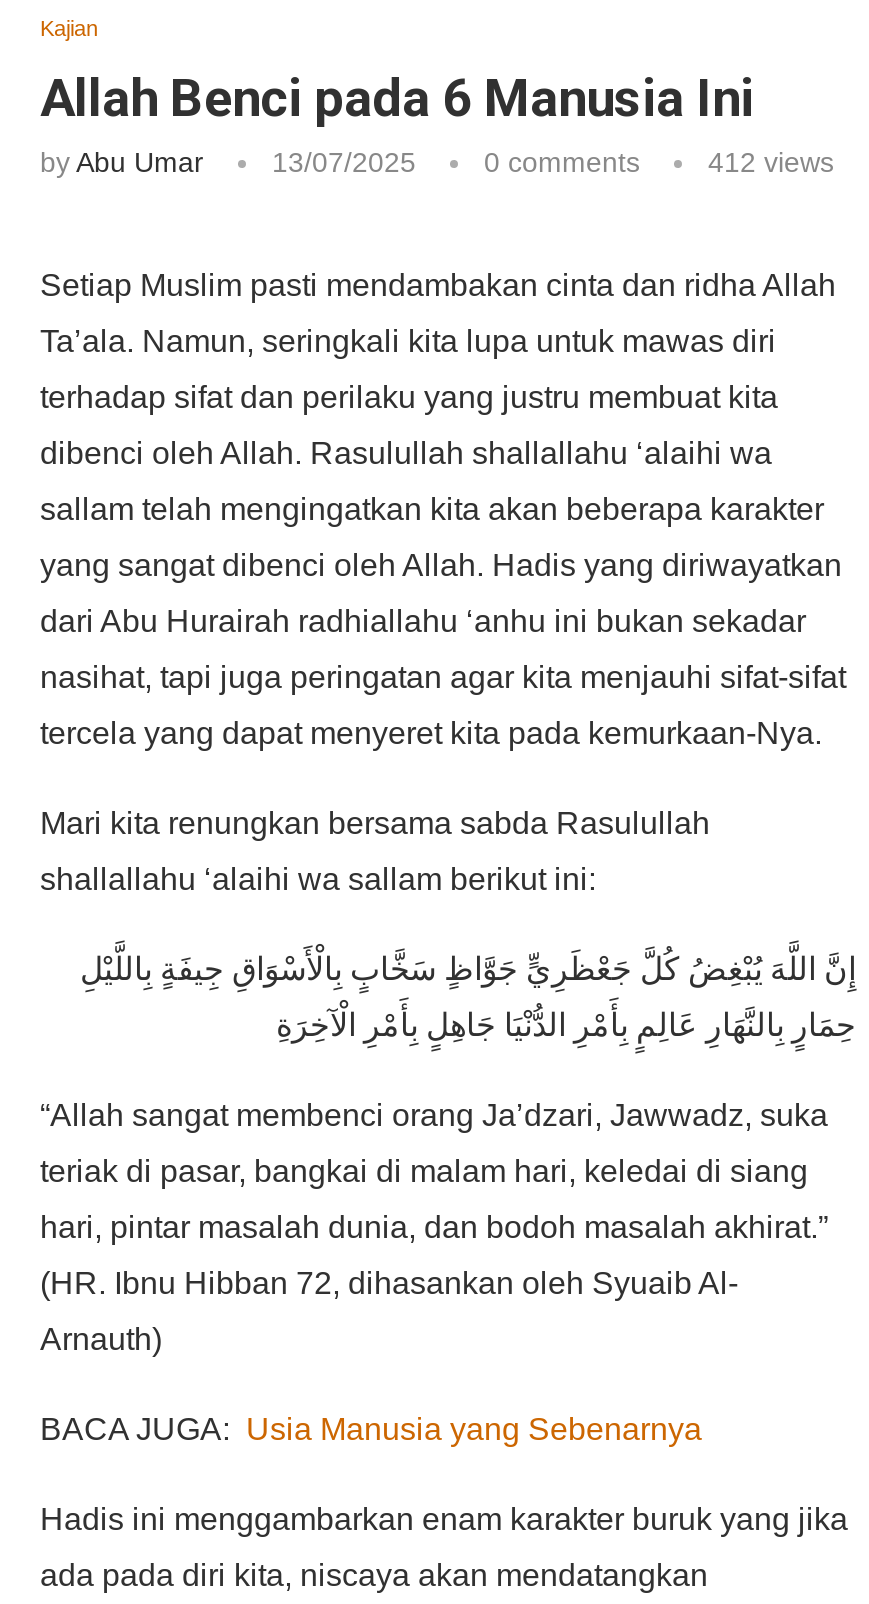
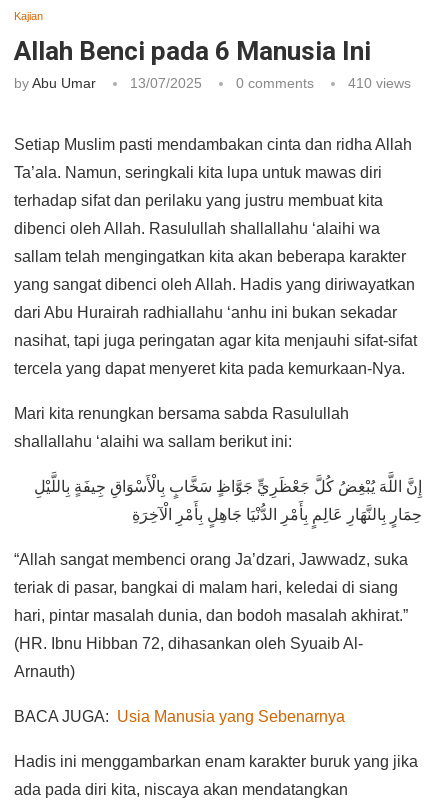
- 412 views
+ 410 views
